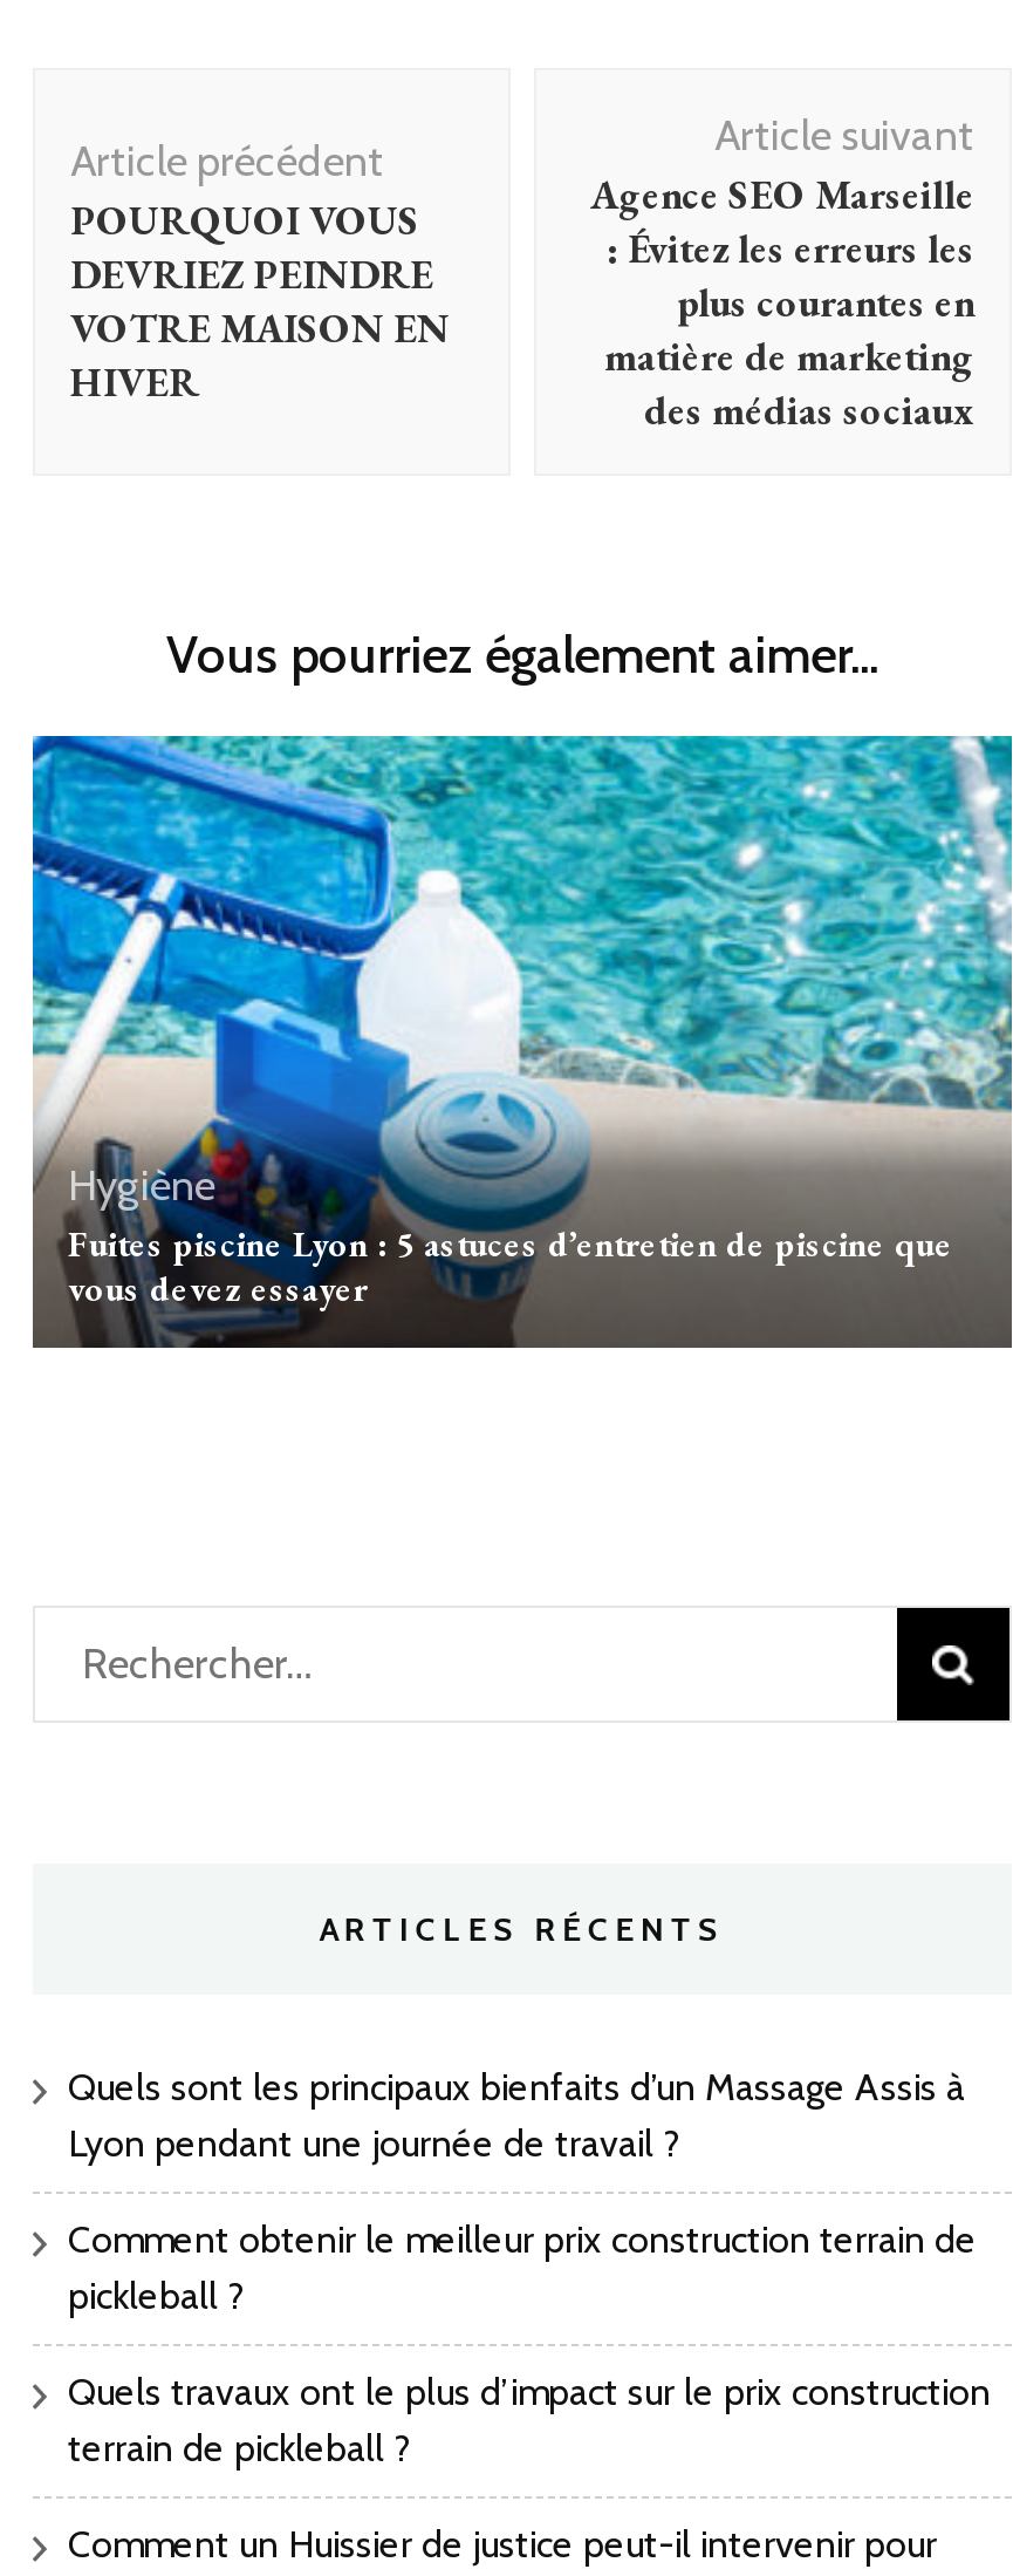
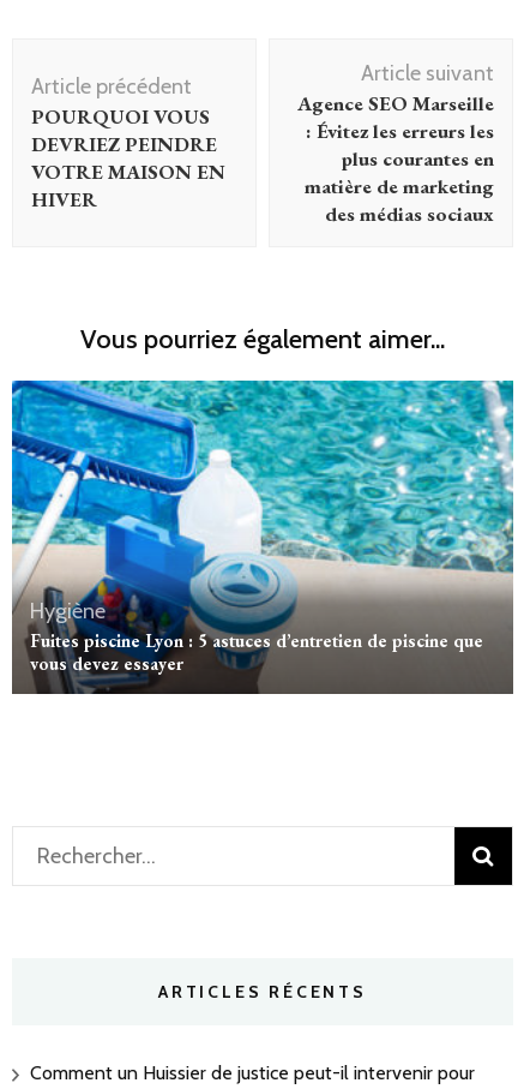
- Quels sont les principaux bienfaits d’un Massage Assis à
- Lyon pendant une journée de travail ?
- Comment obtenir le meilleur prix construction terrain de
- pickleball ?
- Quels travaux ont le plus d’impact sur le prix construction
- terrain de pickleball ?
